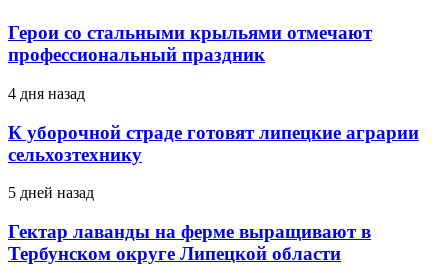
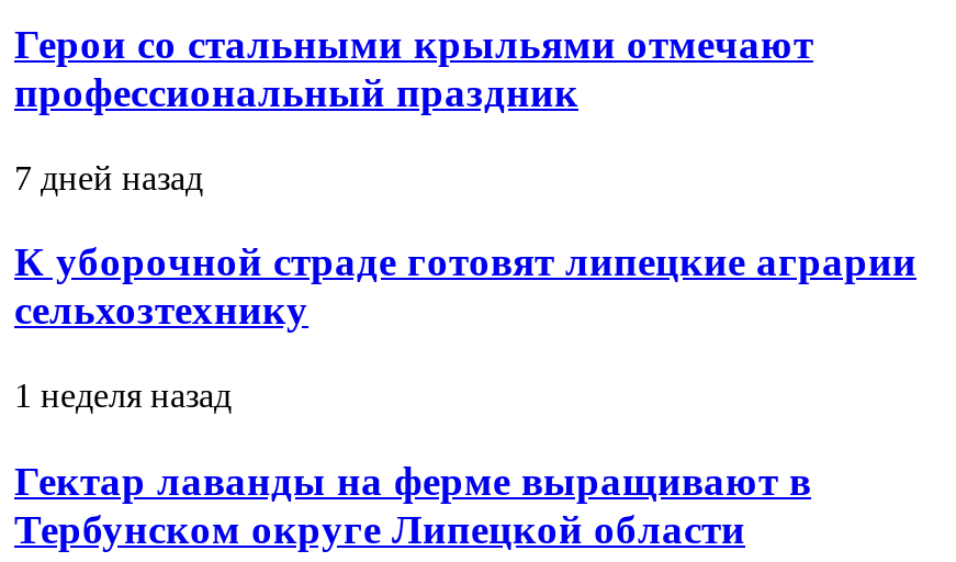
- 4 дня назад
+ 7 дней назад

- 5 дней назад
+ 1 неделя назад
